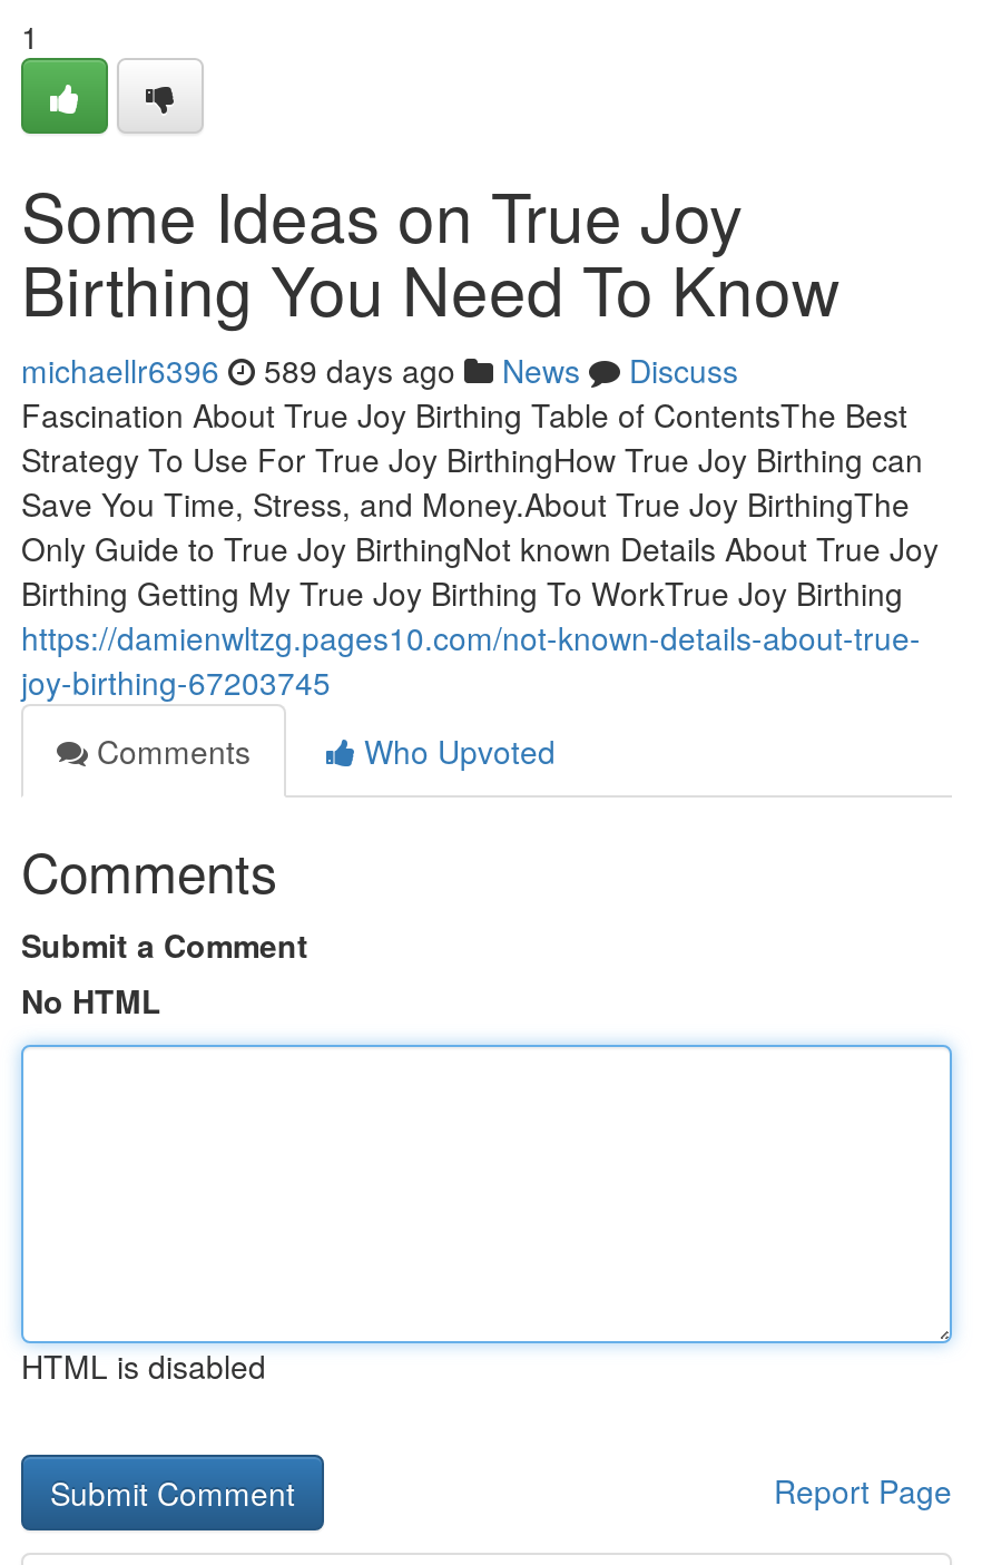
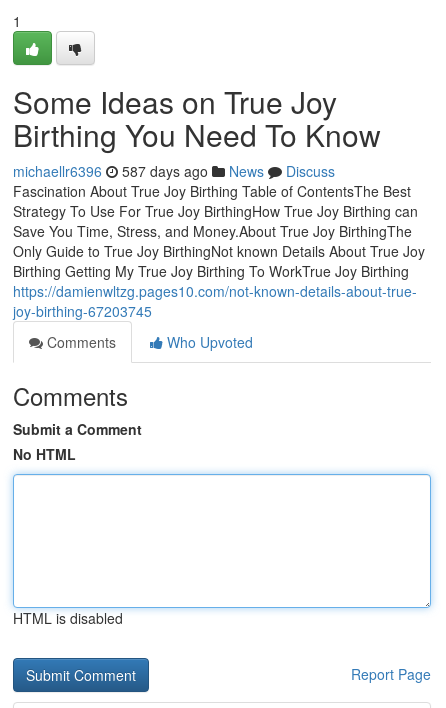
- michaellr6396 589 days ago News Discuss
+ michaellr6396 587 days ago News Discuss
